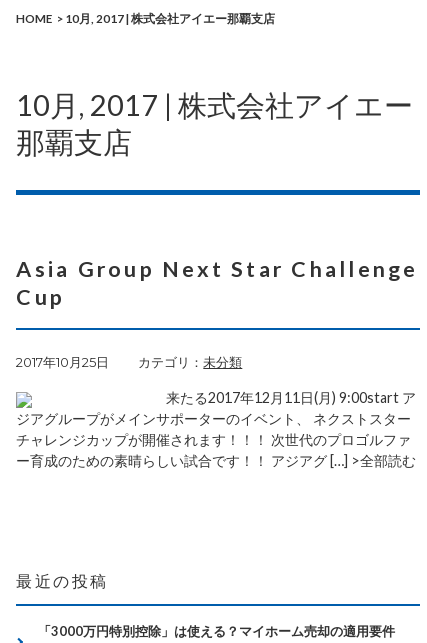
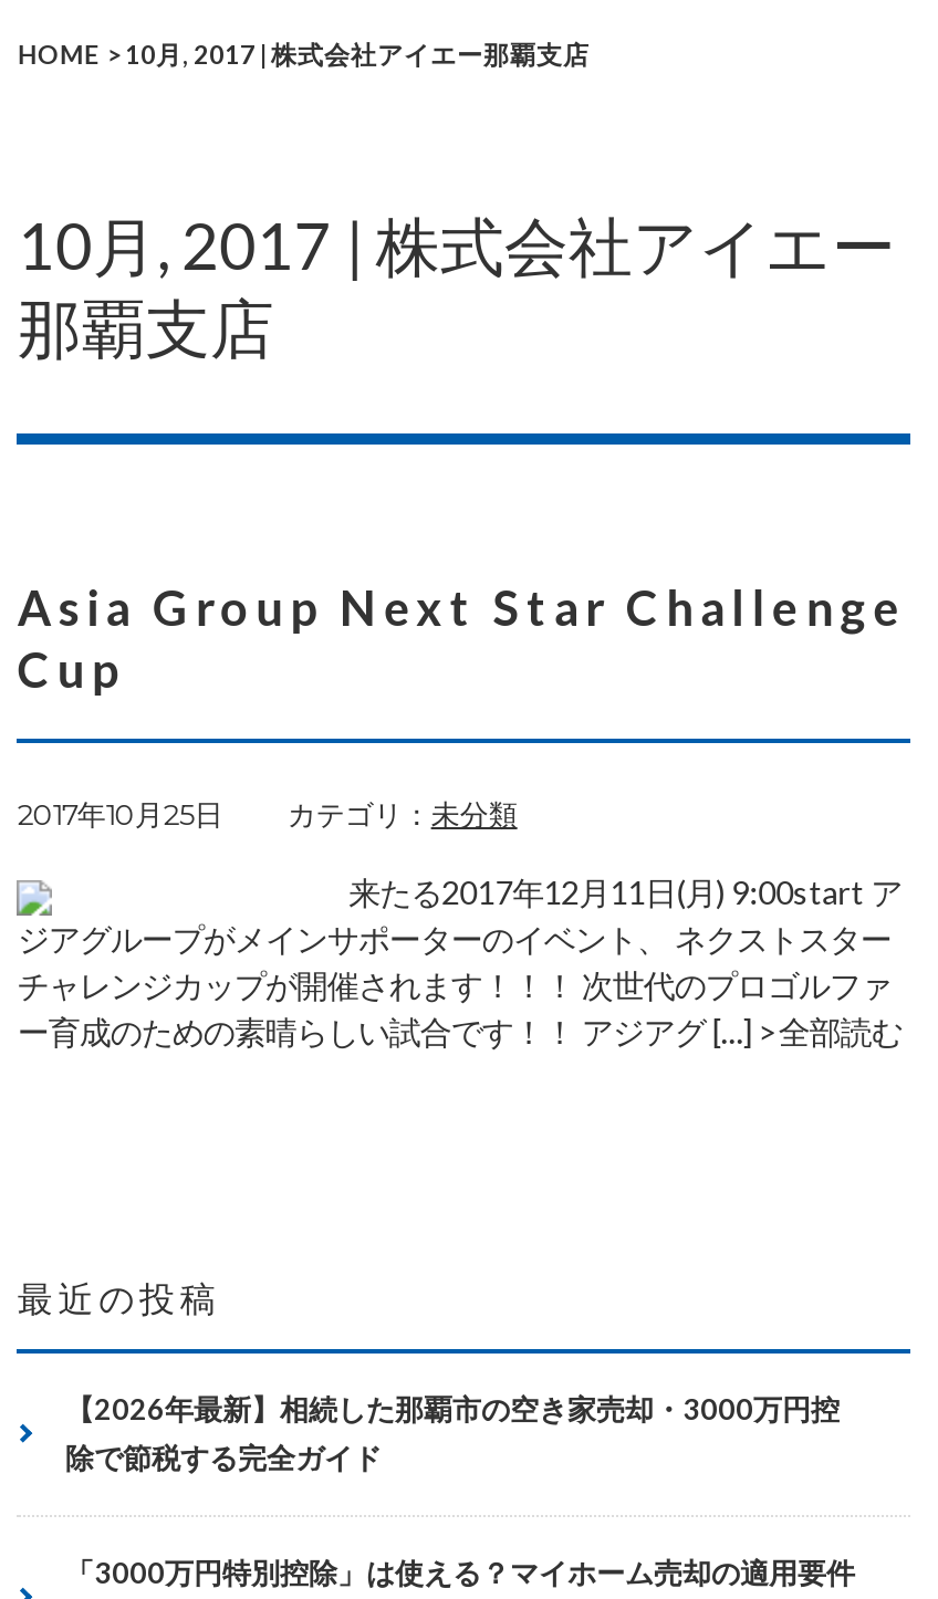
+ 【2026年最新】相続した那覇市の空き家売却・3000万円控
+ 除で節税する完全ガイド
